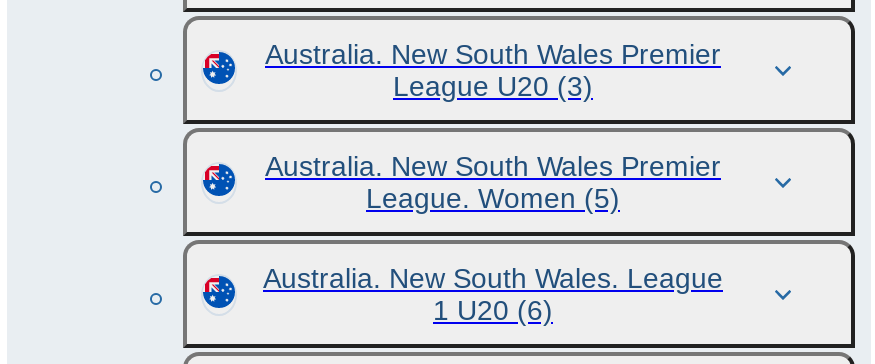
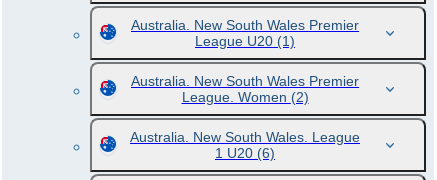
- League U20 (3)
+ League U20 (1)

- League. Women (5)
+ League. Women (2)
